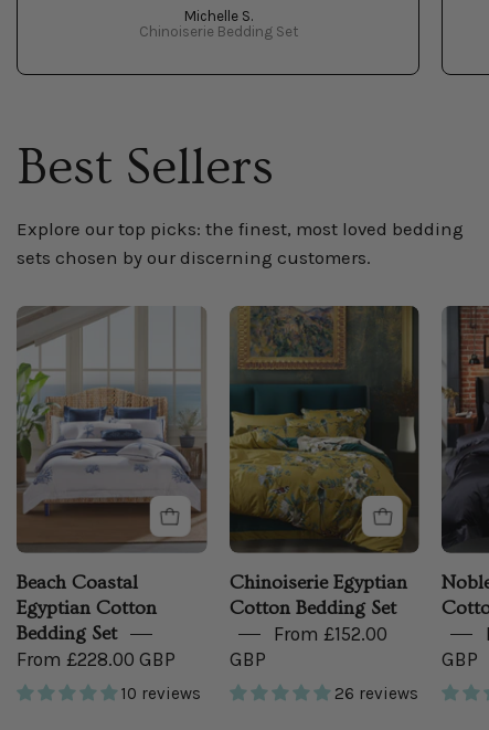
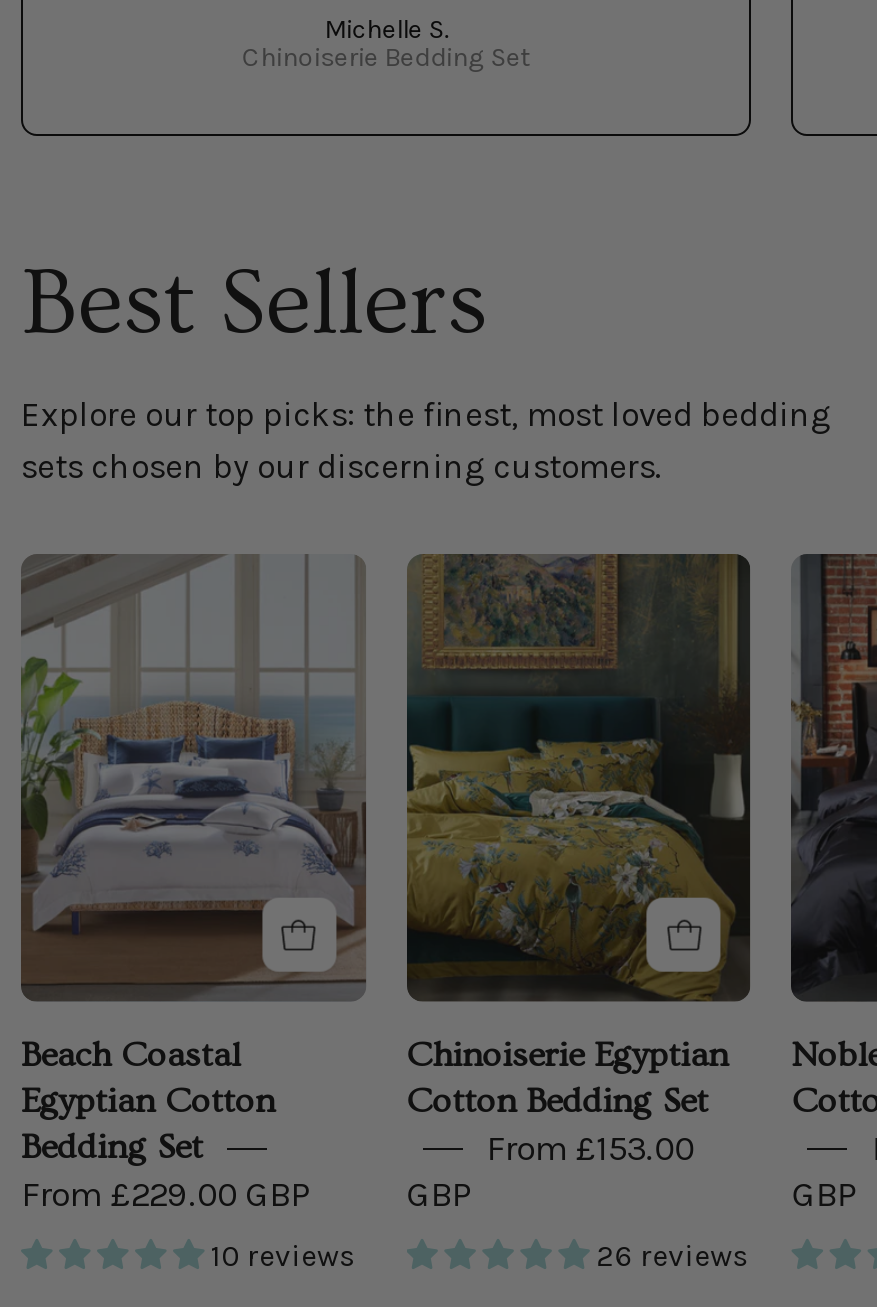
- From £152.00
+ From £153.00

- From £228.00 GBP
+ From £229.00 GBP
